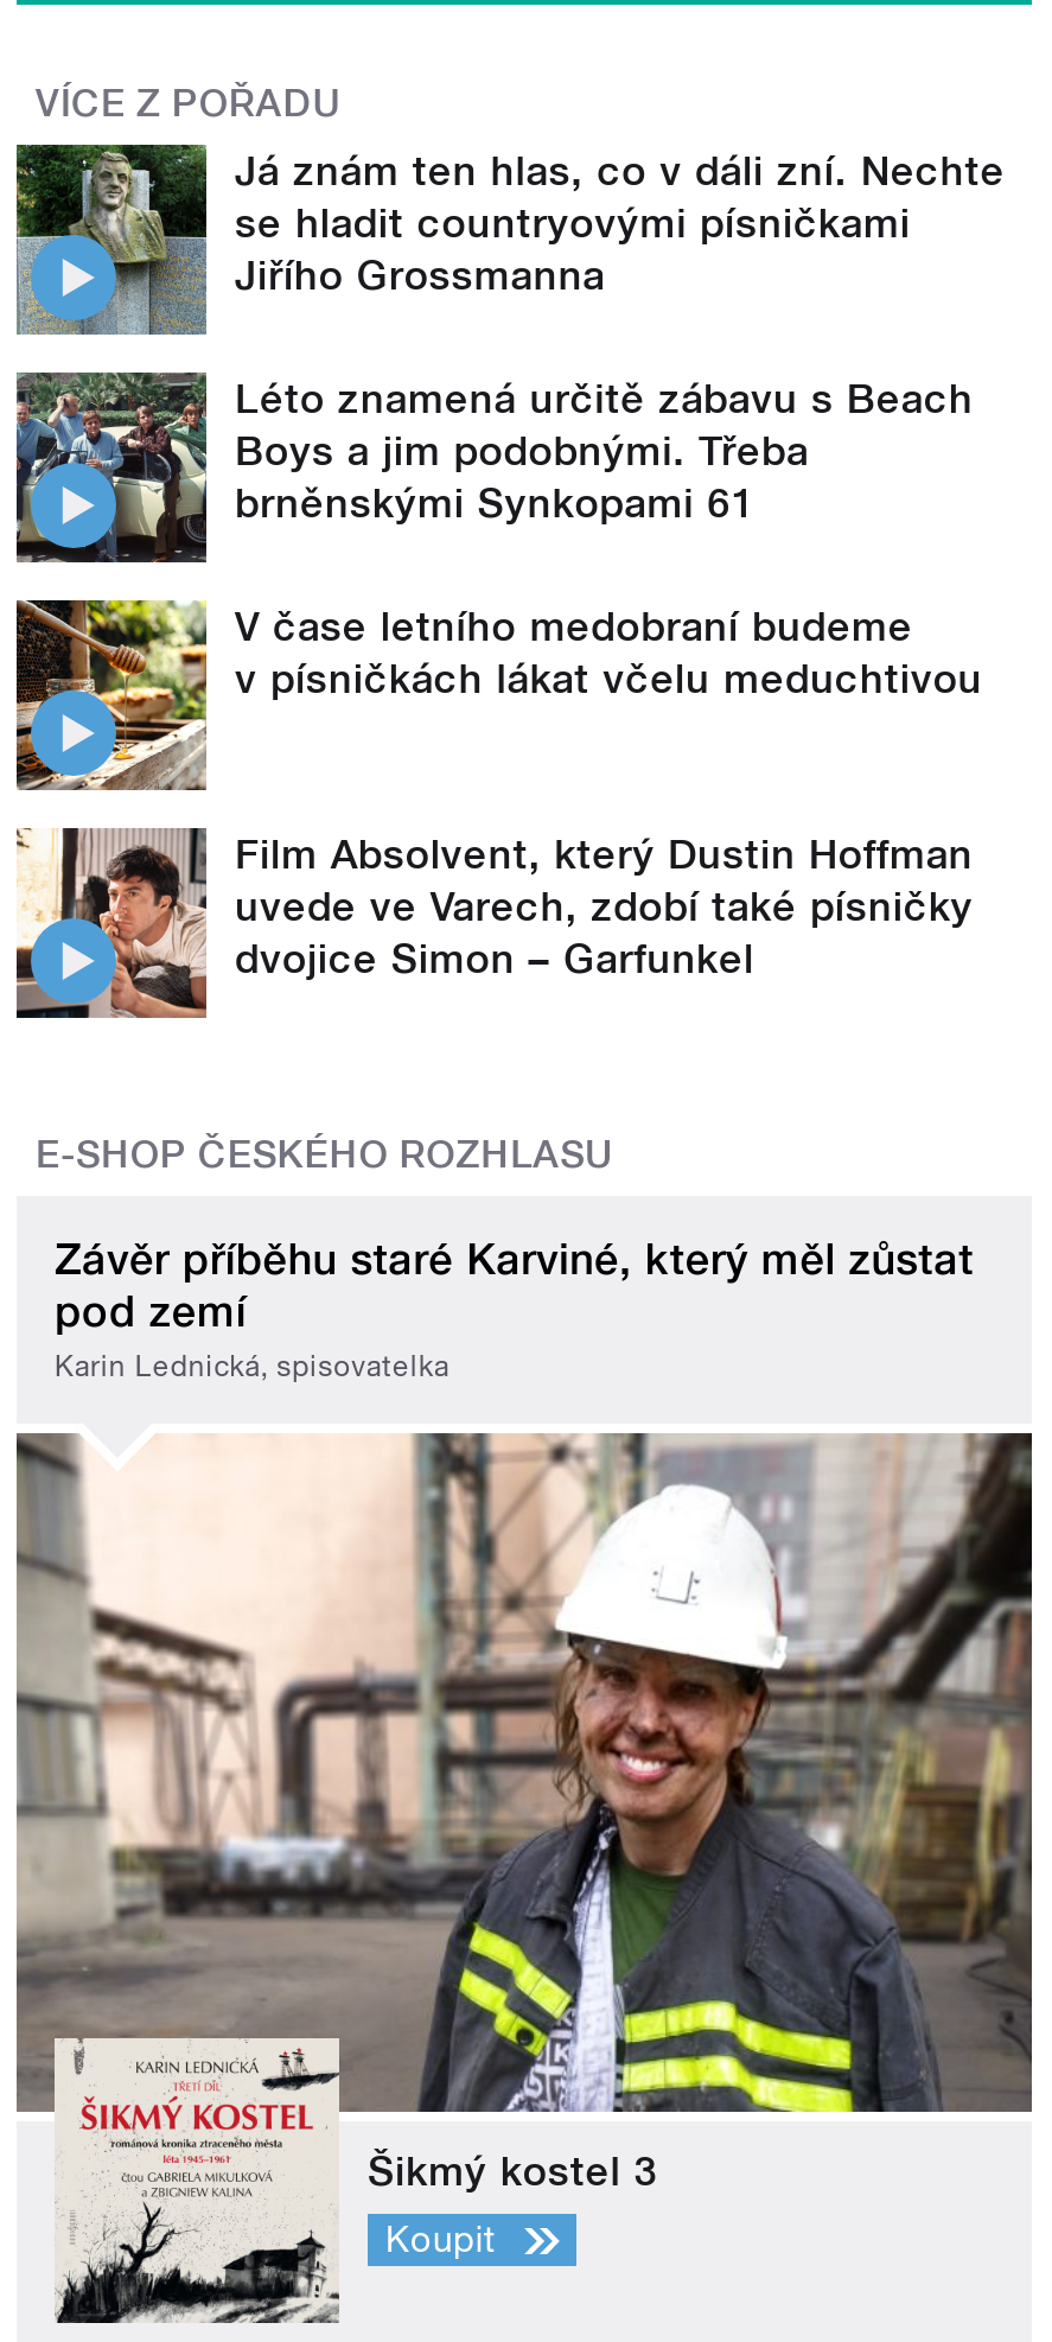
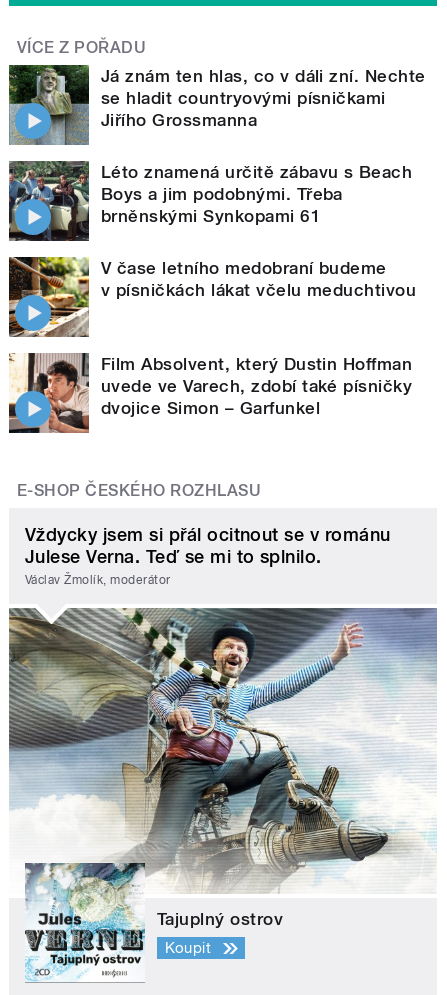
- Závěr příběhu staré Karviné, který měl zůstat
- pod zemí
- Karin Lednická, spisovatelka
+ Vždycky jsem si přál ocitnout se v románu
+ Julese Verna. Teď se mi to splnilo.
+ Václav Žmolík, moderátor

- [image]
- Šikmý kostel 3
+ [image]
+ Tajuplný ostrov
